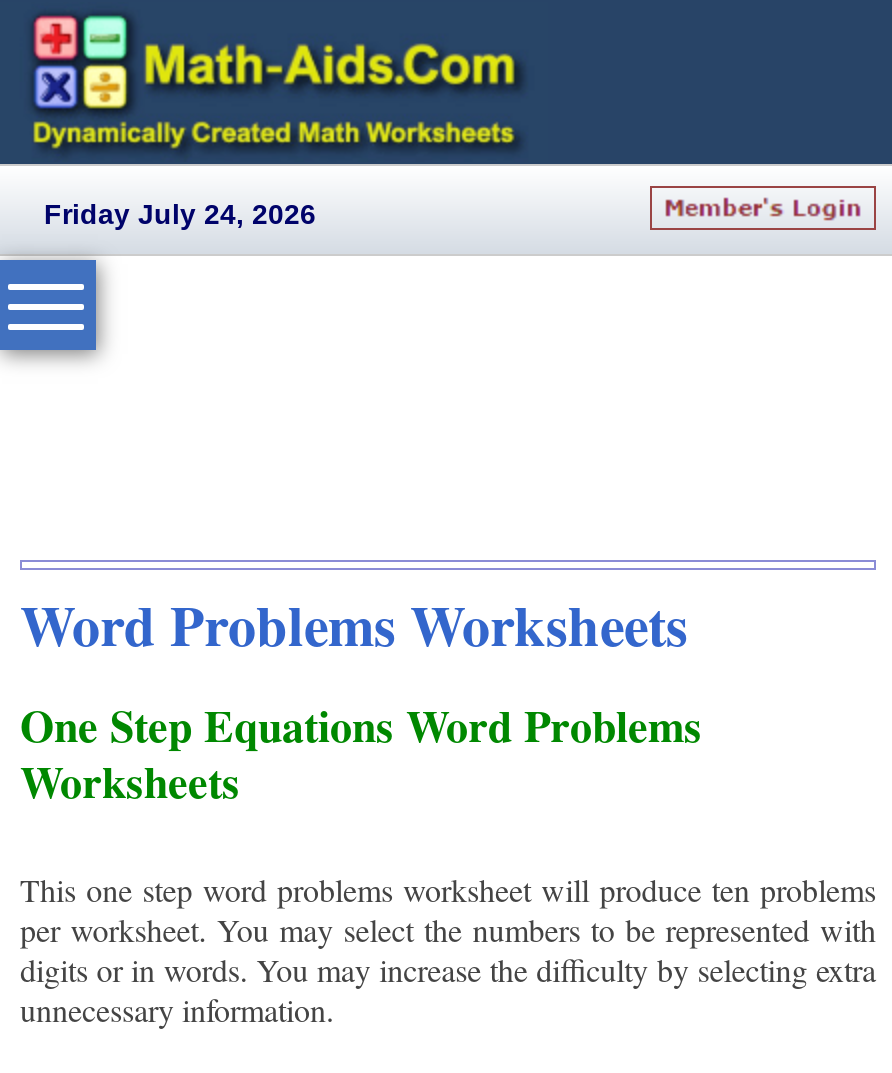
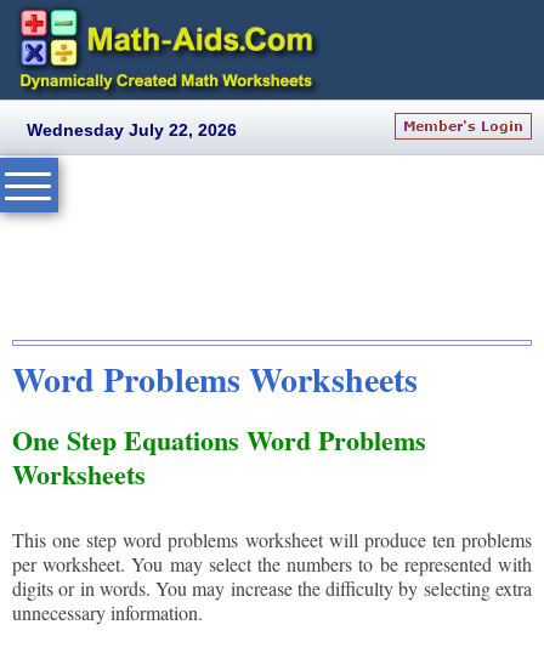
- Friday July 24, 2026
+ Wednesday July 22, 2026
